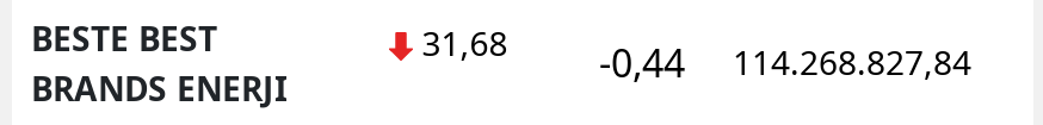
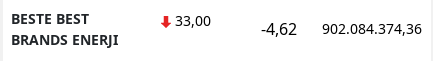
- 31,68
+ 33,00

- -0,44
+ -4,62

- 114.268.827,84
+ 902.084.374,36
